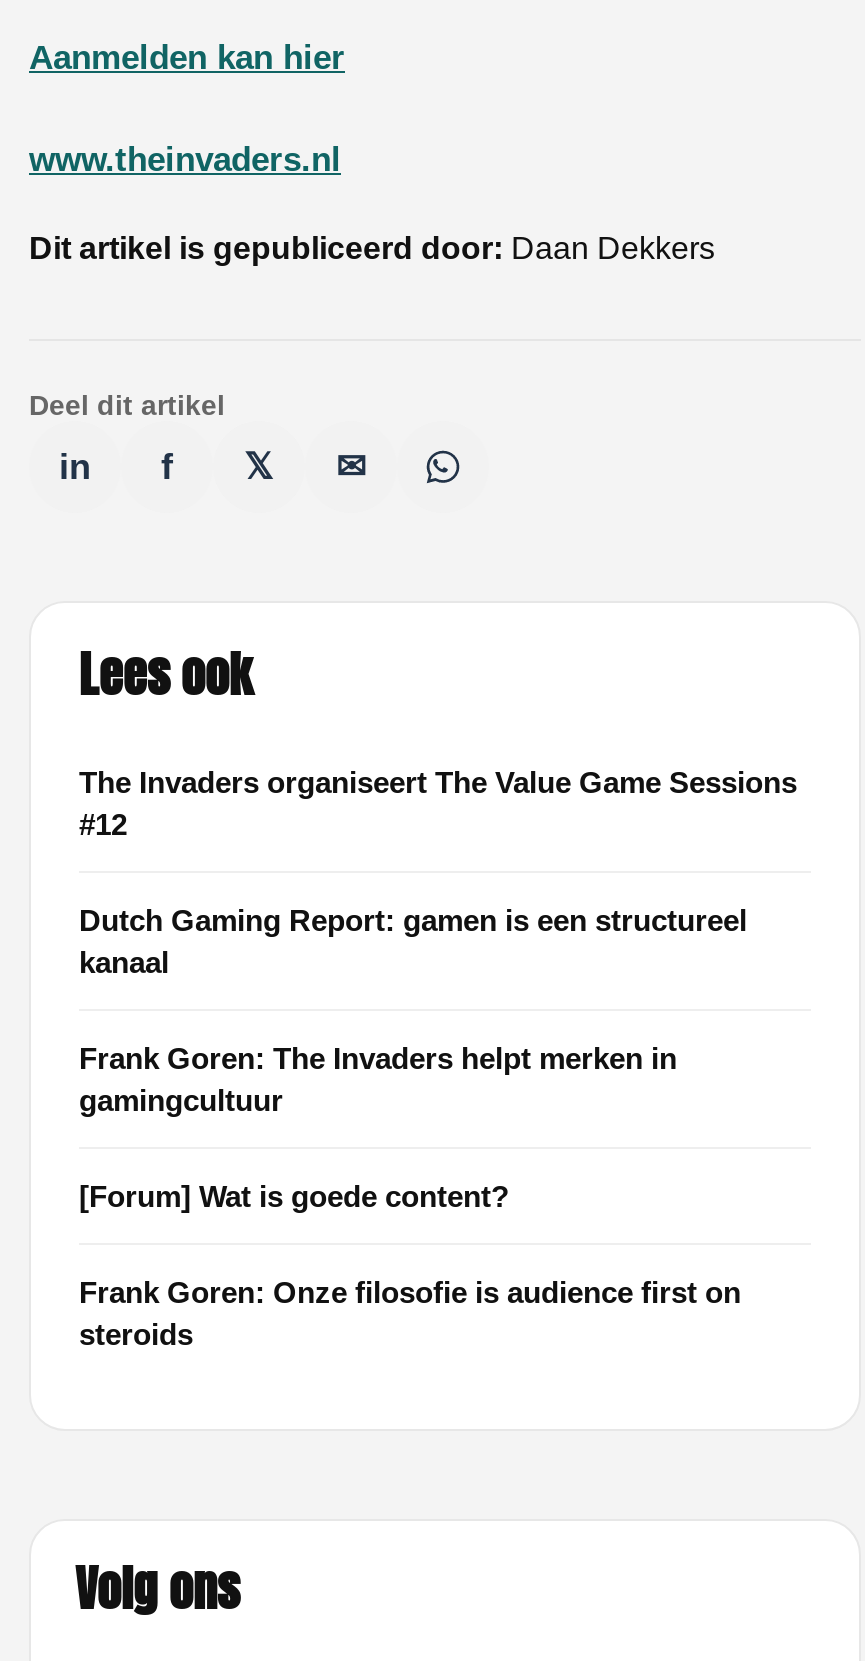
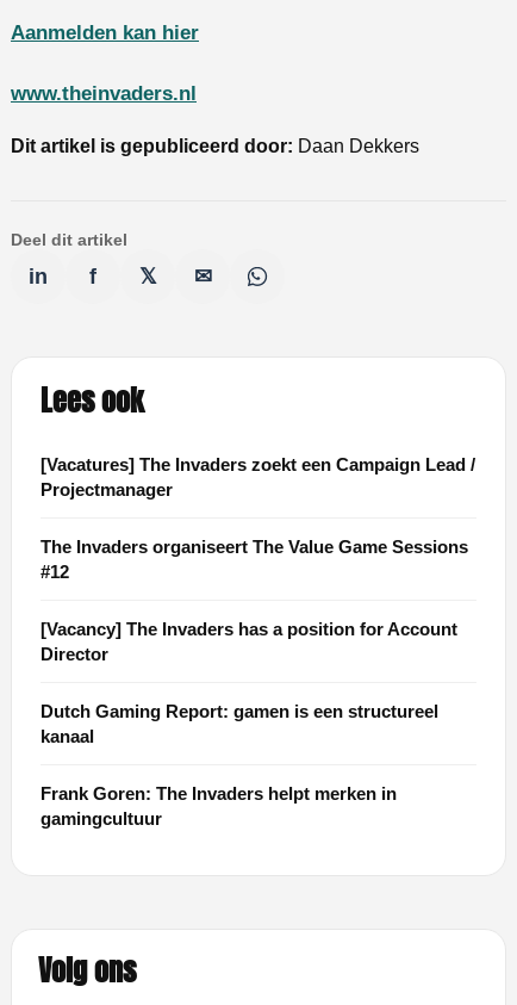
+ [Vacatures] The Invaders zoekt een Campaign Lead /
+ Projectmanager

moved down: The Invaders organiseert The Value Game Sessions | #12

+ [Vacancy] The Invaders has a position for Account
+ Director

moved down: Dutch Gaming Report: gamen is een structureel | kanaal | Frank Goren: The Invaders helpt merken in | gamingcultuur

- [Forum] Wat is goede content?
- Frank Goren: Onze filosofie is audience first on
- steroids
